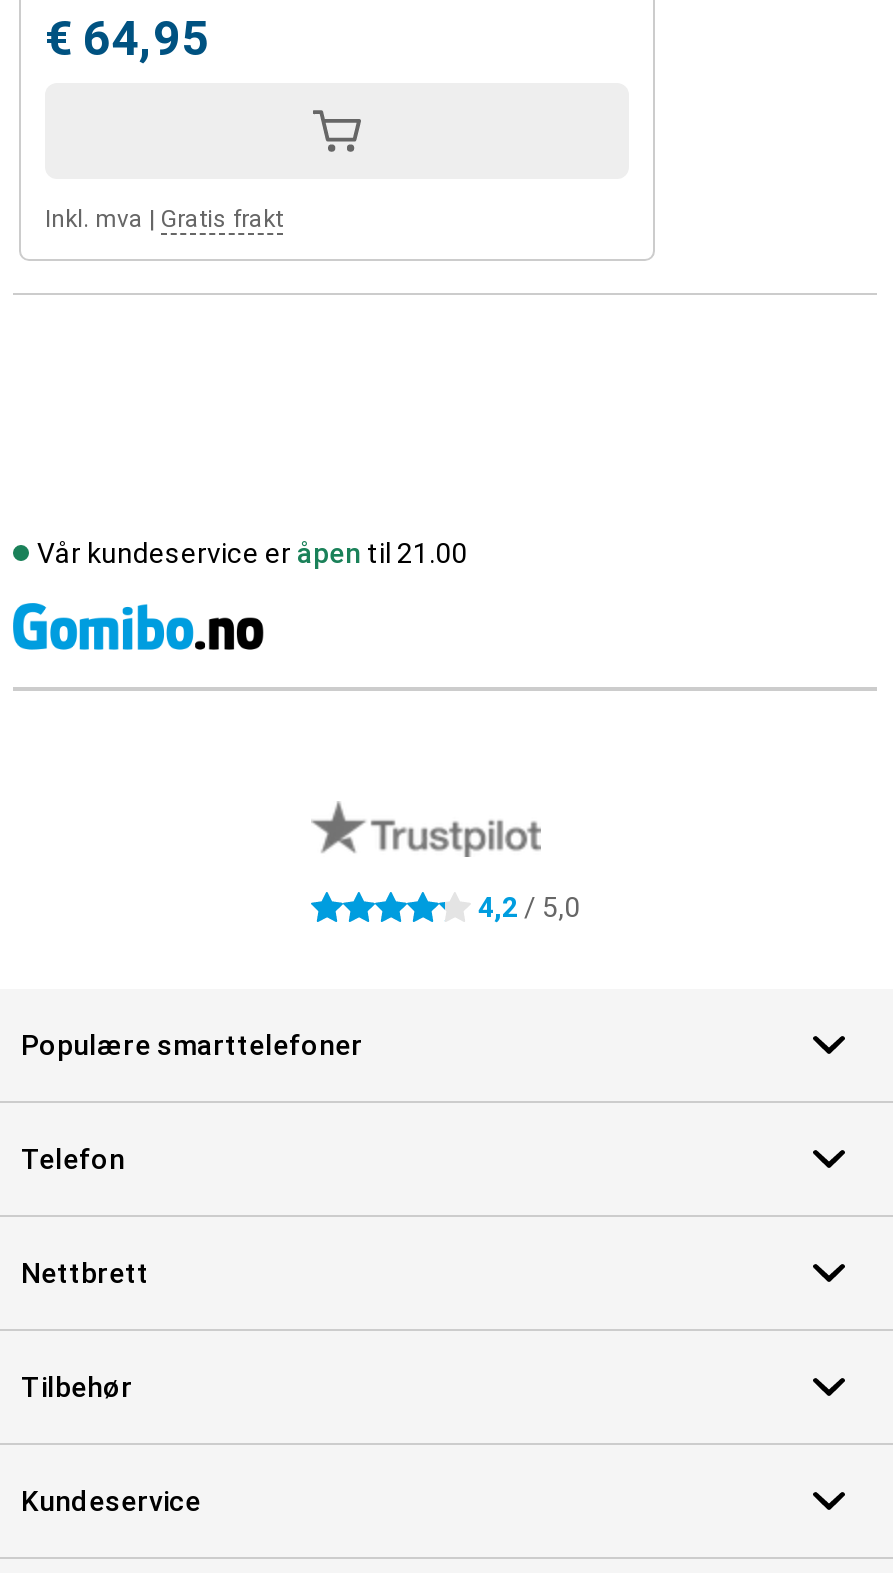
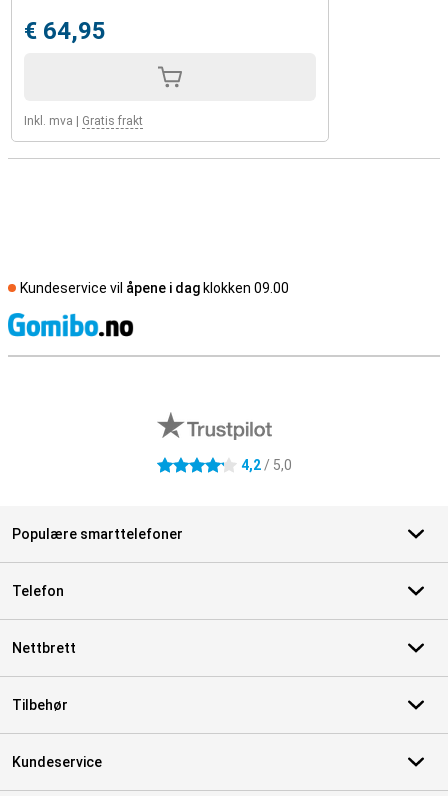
- Vår kundeservice er åpen til 21.00
+ Kundeservice vil åpene i dag klokken 09.00
